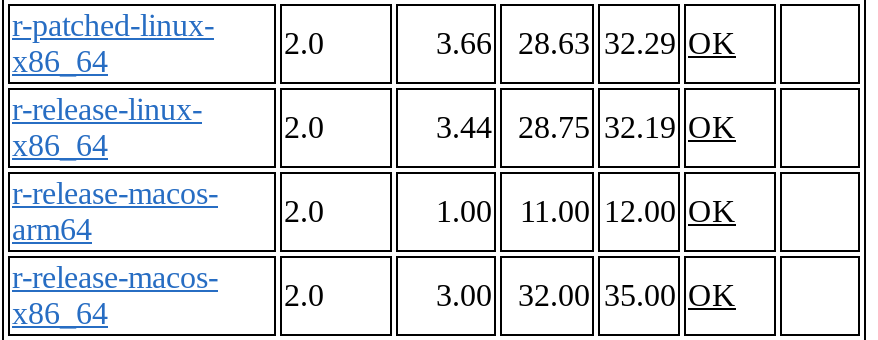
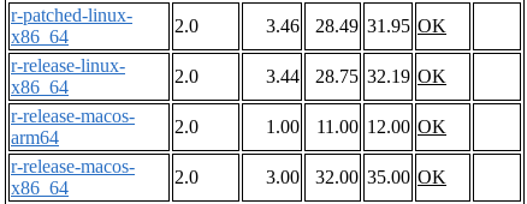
- 3.66
+ 3.46

- 28.63 32.29 OK
+ 28.49 31.95 OK
